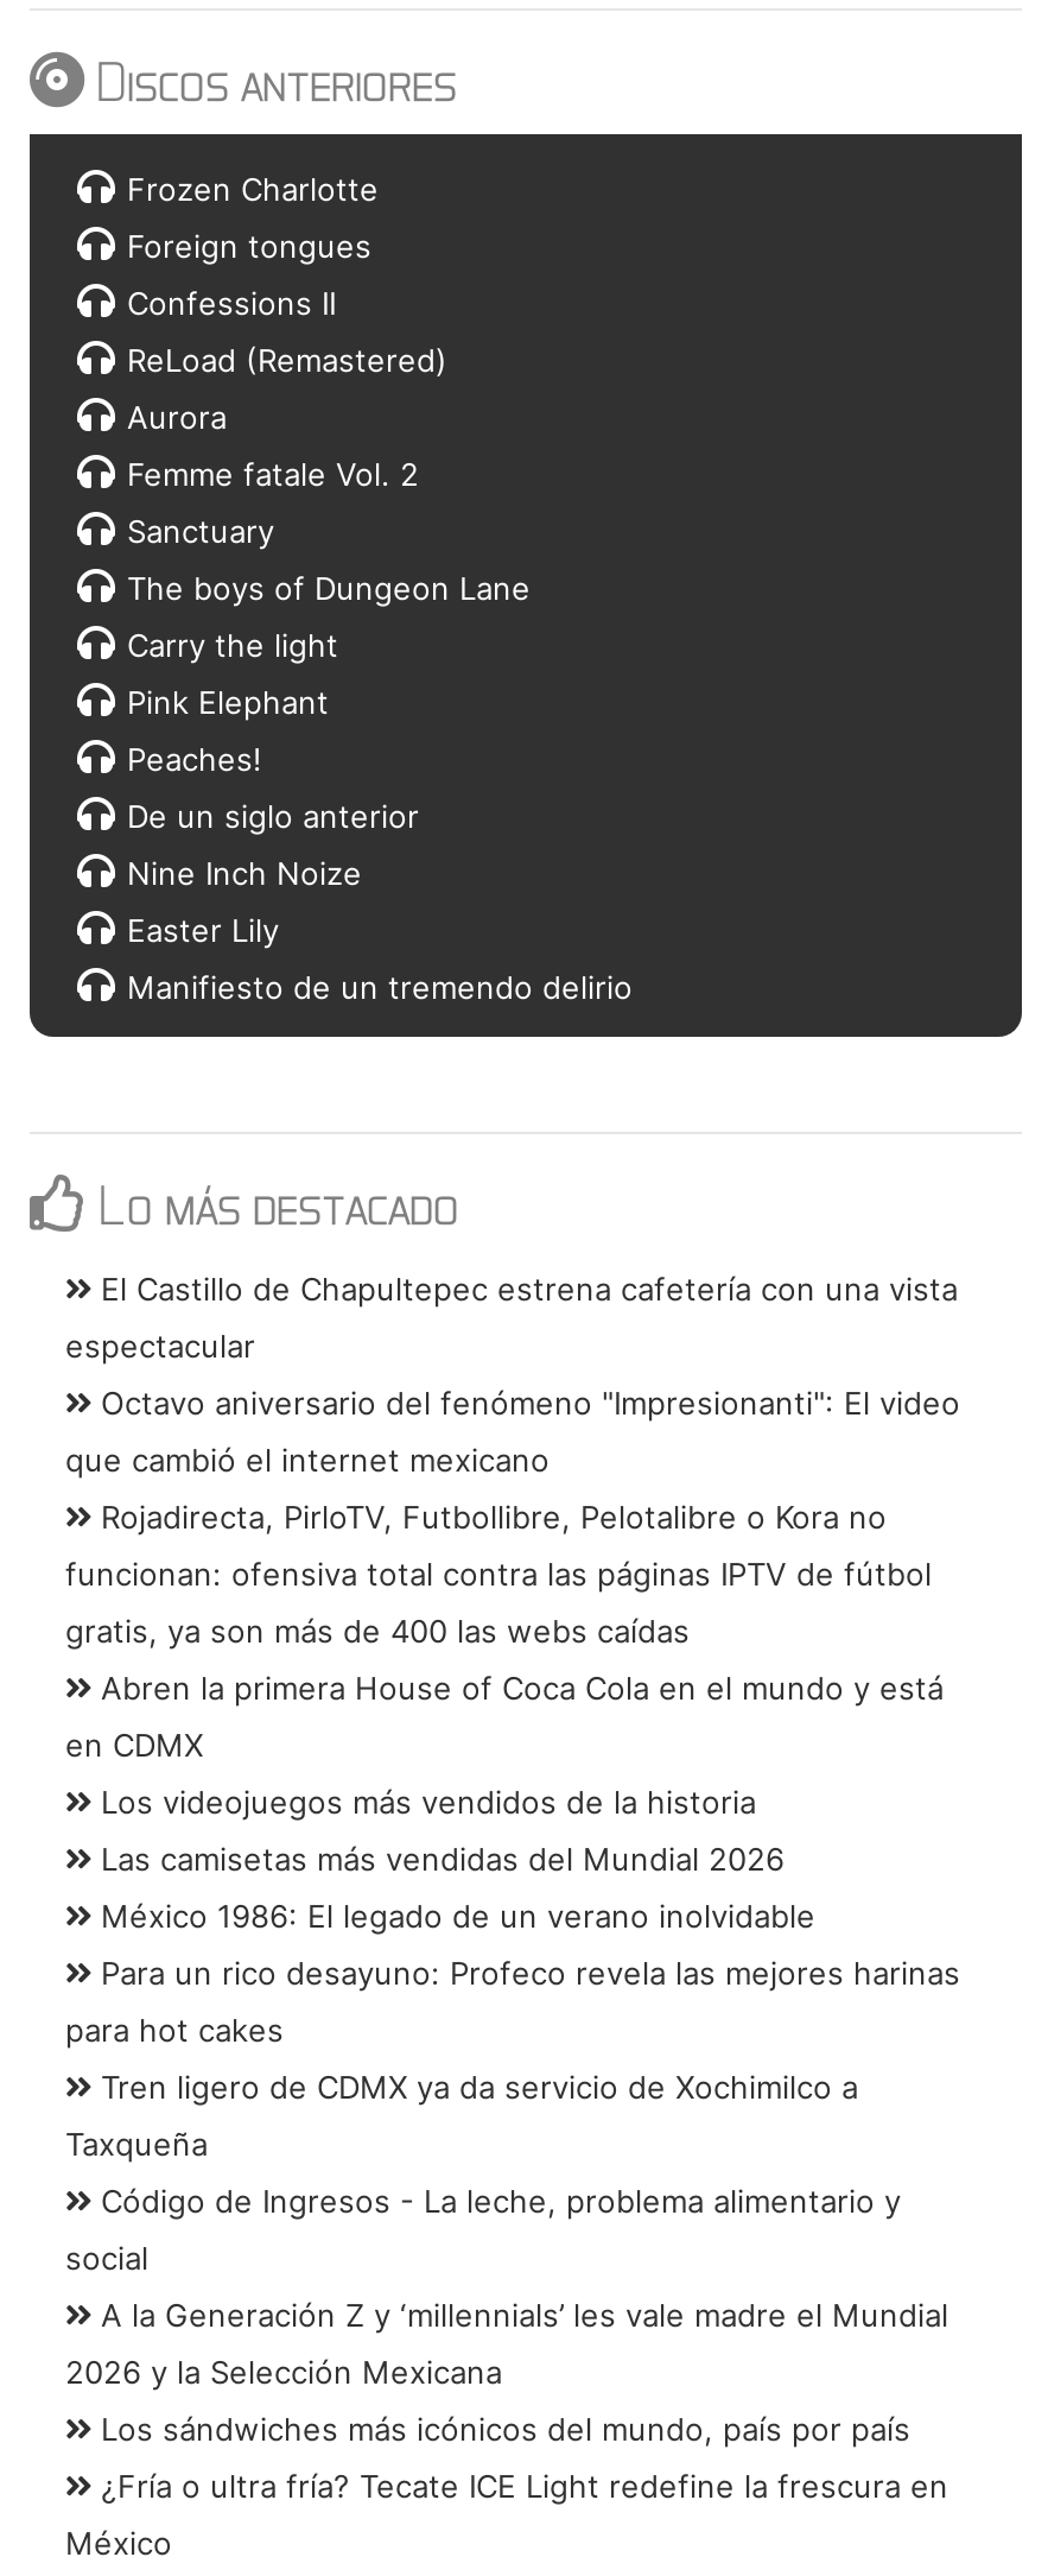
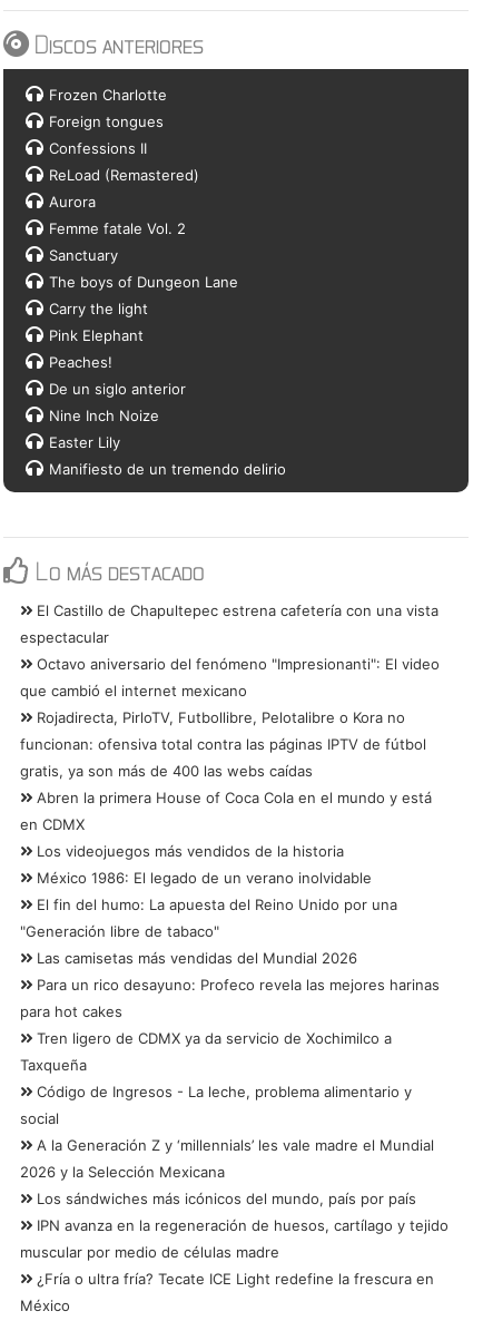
moved down: Las camisetas más vendidas del Mundial 2026

moved up: México 1986: El legado de un verano inolvidable

+ El fin del humo: La apuesta del Reino Unido por una
+ "Generación libre de tabaco"

+ IPN avanza en la regeneración de huesos, cartílago y tejido
+ muscular por medio de células madre
